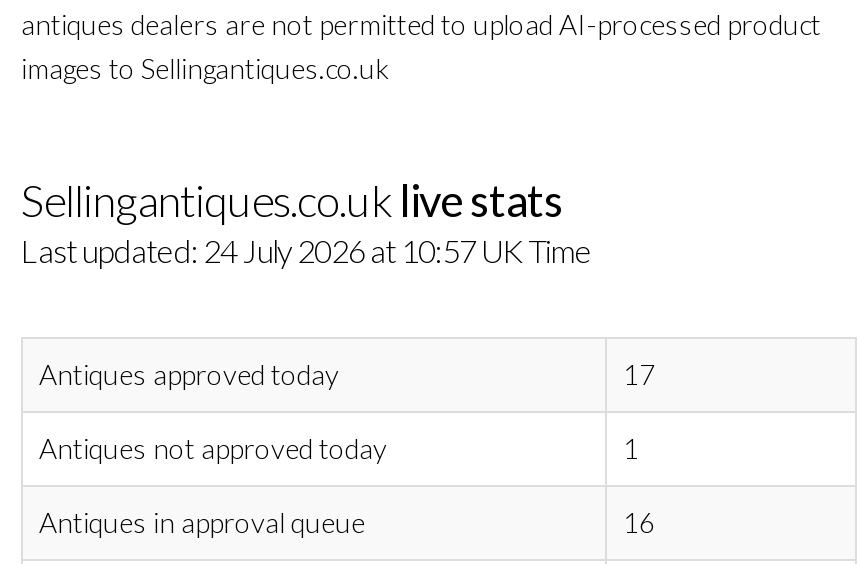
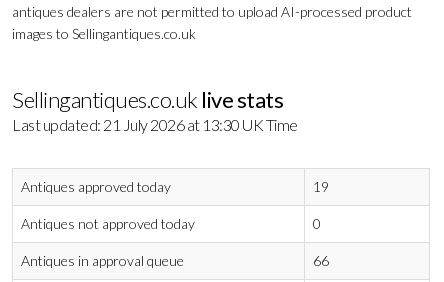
- Last updated: 24 July 2026 at 10:57 UK Time
+ Last updated: 21 July 2026 at 13:30 UK Time

- 17
+ 19

- 1
+ 0

- 16
+ 66
